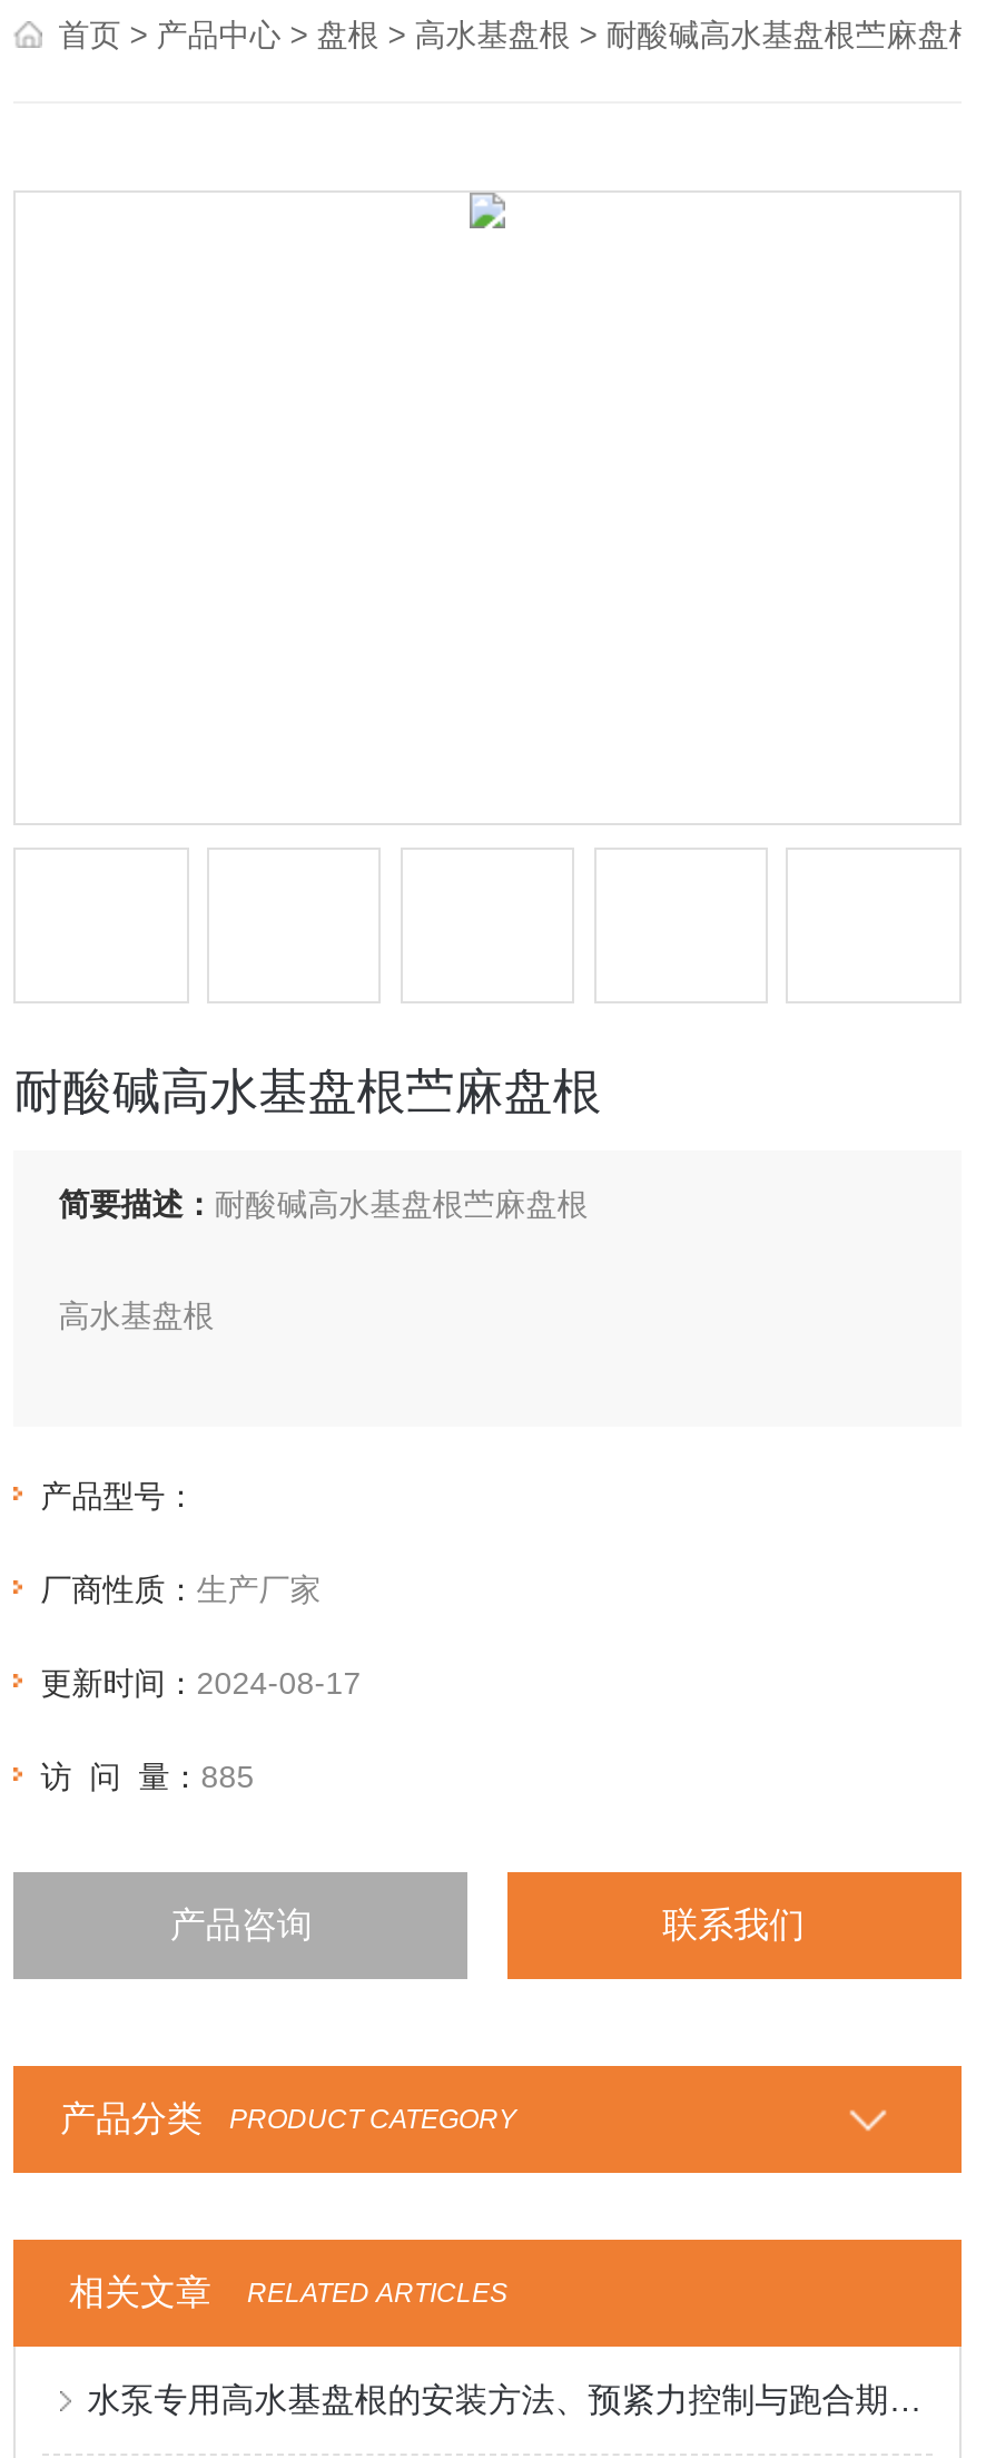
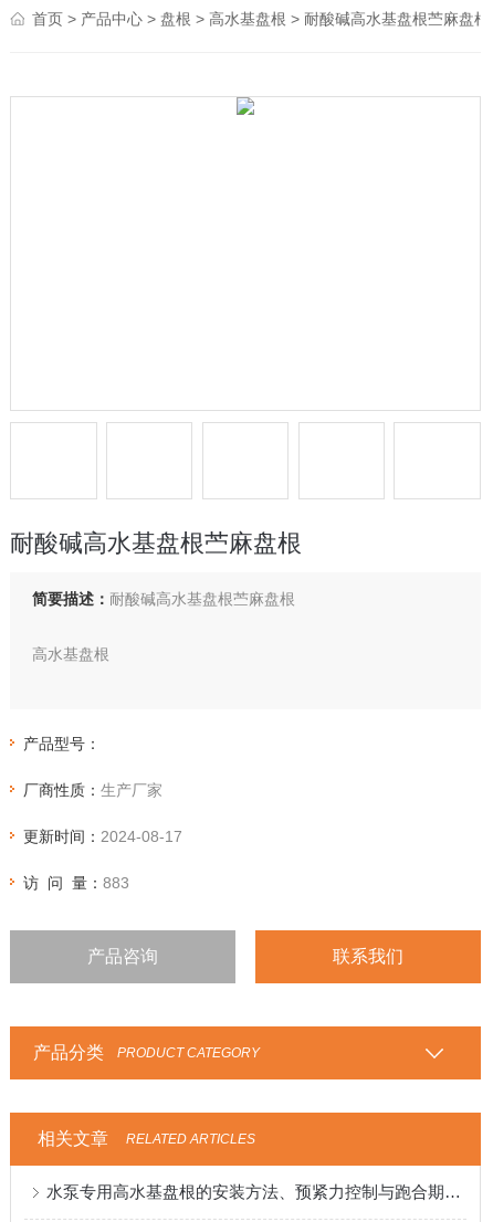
- 访 问 量：885
+ 访 问 量：883
